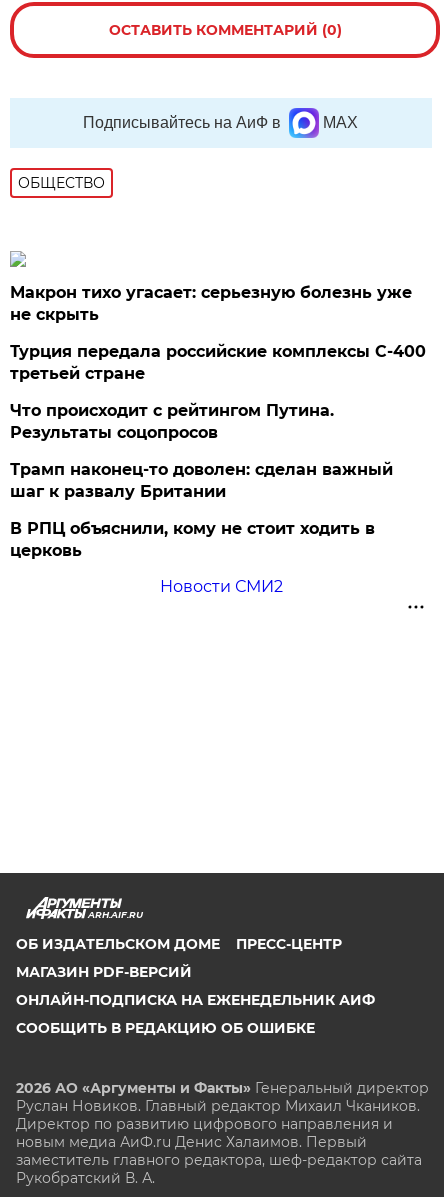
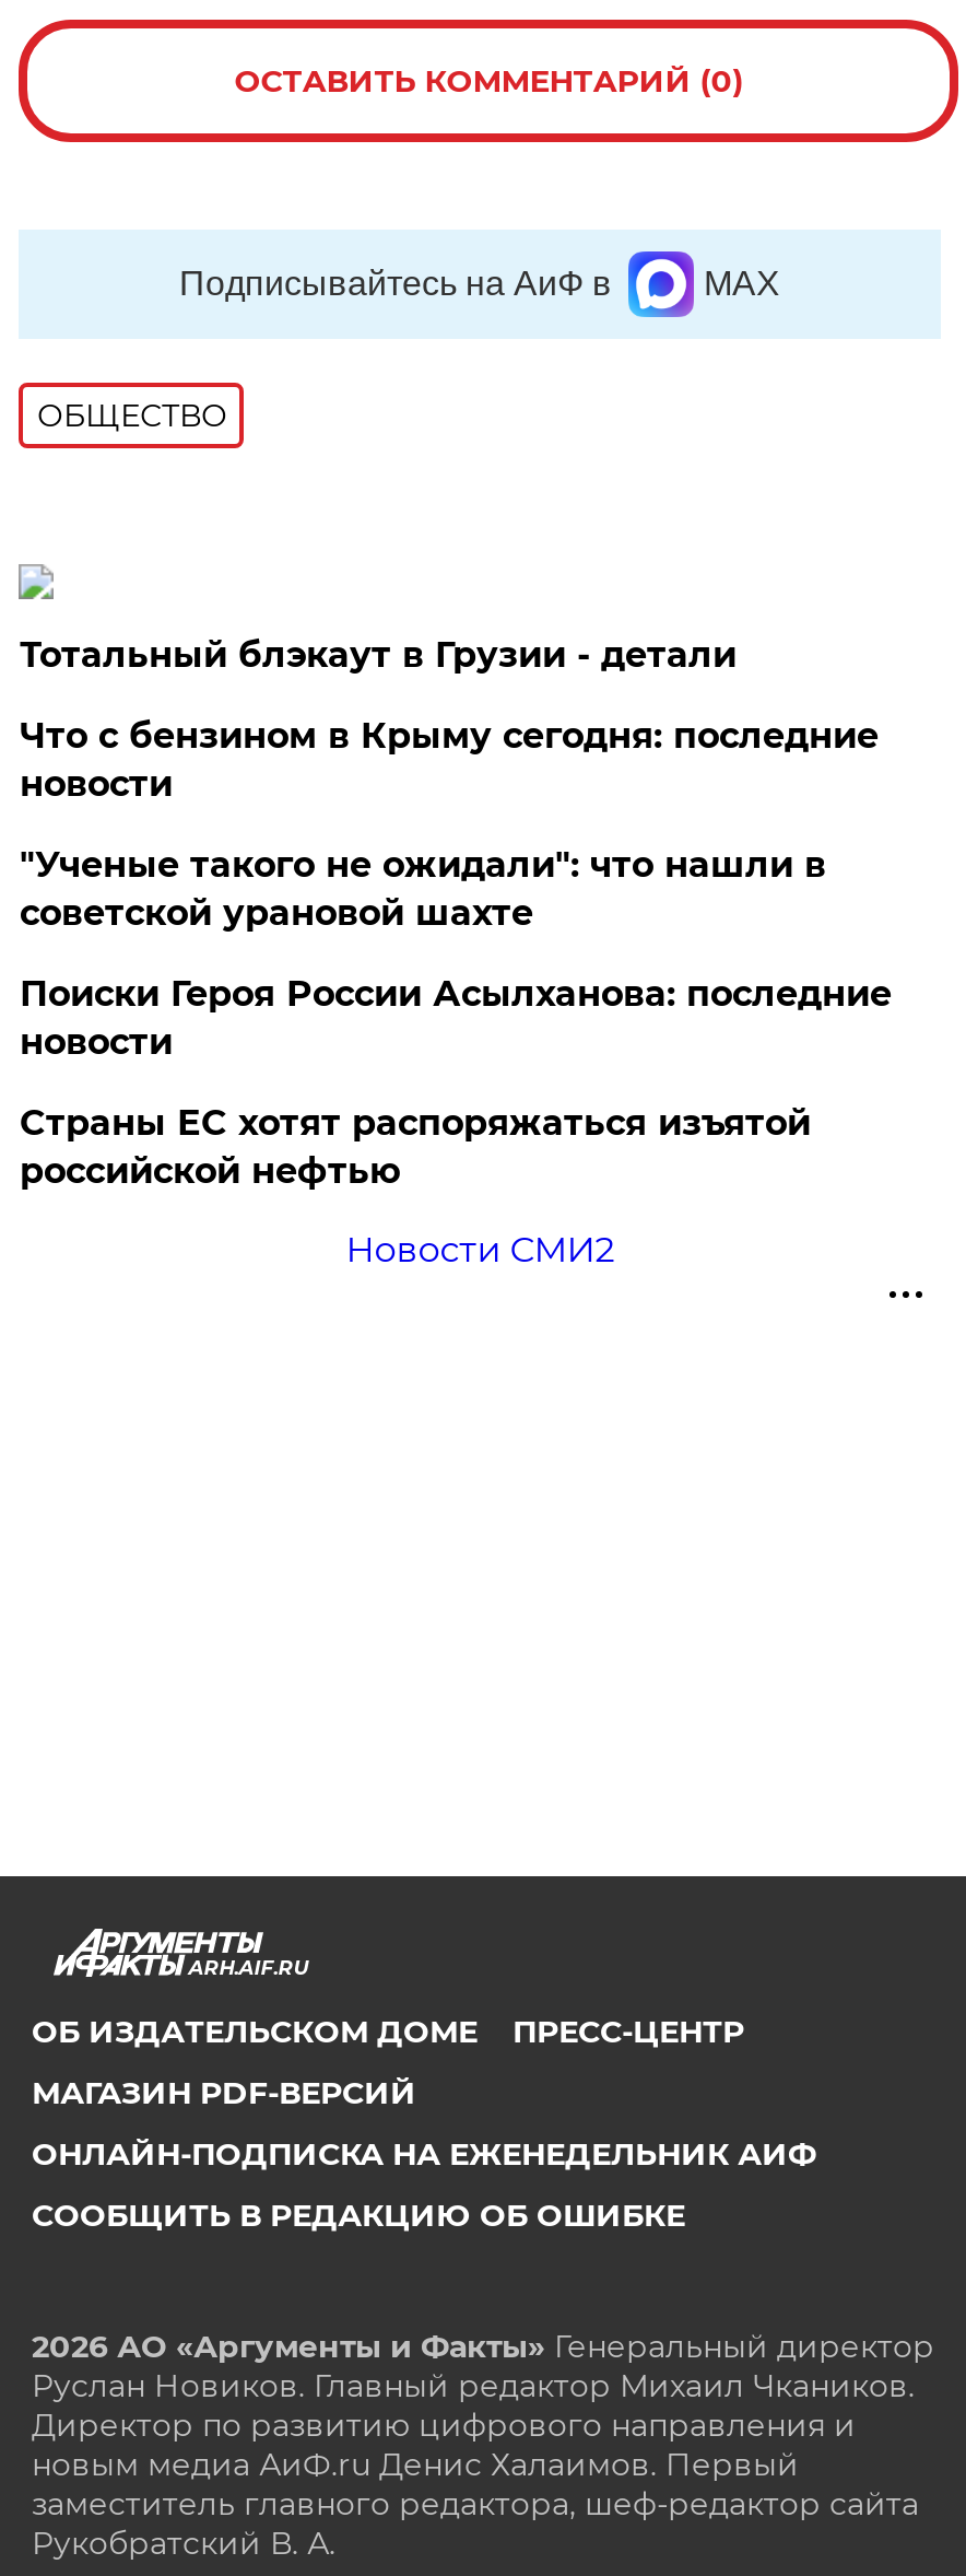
- Макрон тихо угасает: серьезную болезнь уже
- не скрыть
+ Тотальный блэкаут в Грузии - детали

- Турция передала российские комплексы С-400
- третьей стране
+ Что с бензином в Крыму сегодня: последние
+ новости

- Что происходит с рейтингом Путина.
- Результаты соцопросов
+ "Ученые такого не ожидали": что нашли в
+ советской урановой шахте

- Трамп наконец-то доволен: сделан важный
- шаг к развалу Британии
+ Поиски Героя России Асылханова: последние
+ новости

- В РПЦ объяснили, кому не стоит ходить в
- церковь
+ Страны ЕС хотят распоряжаться изъятой
+ российской нефтью
